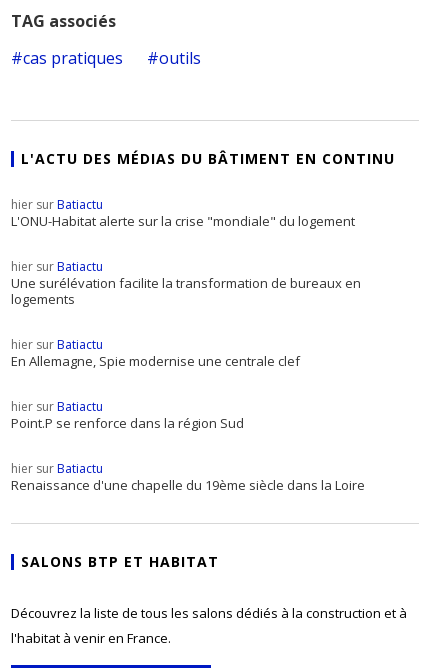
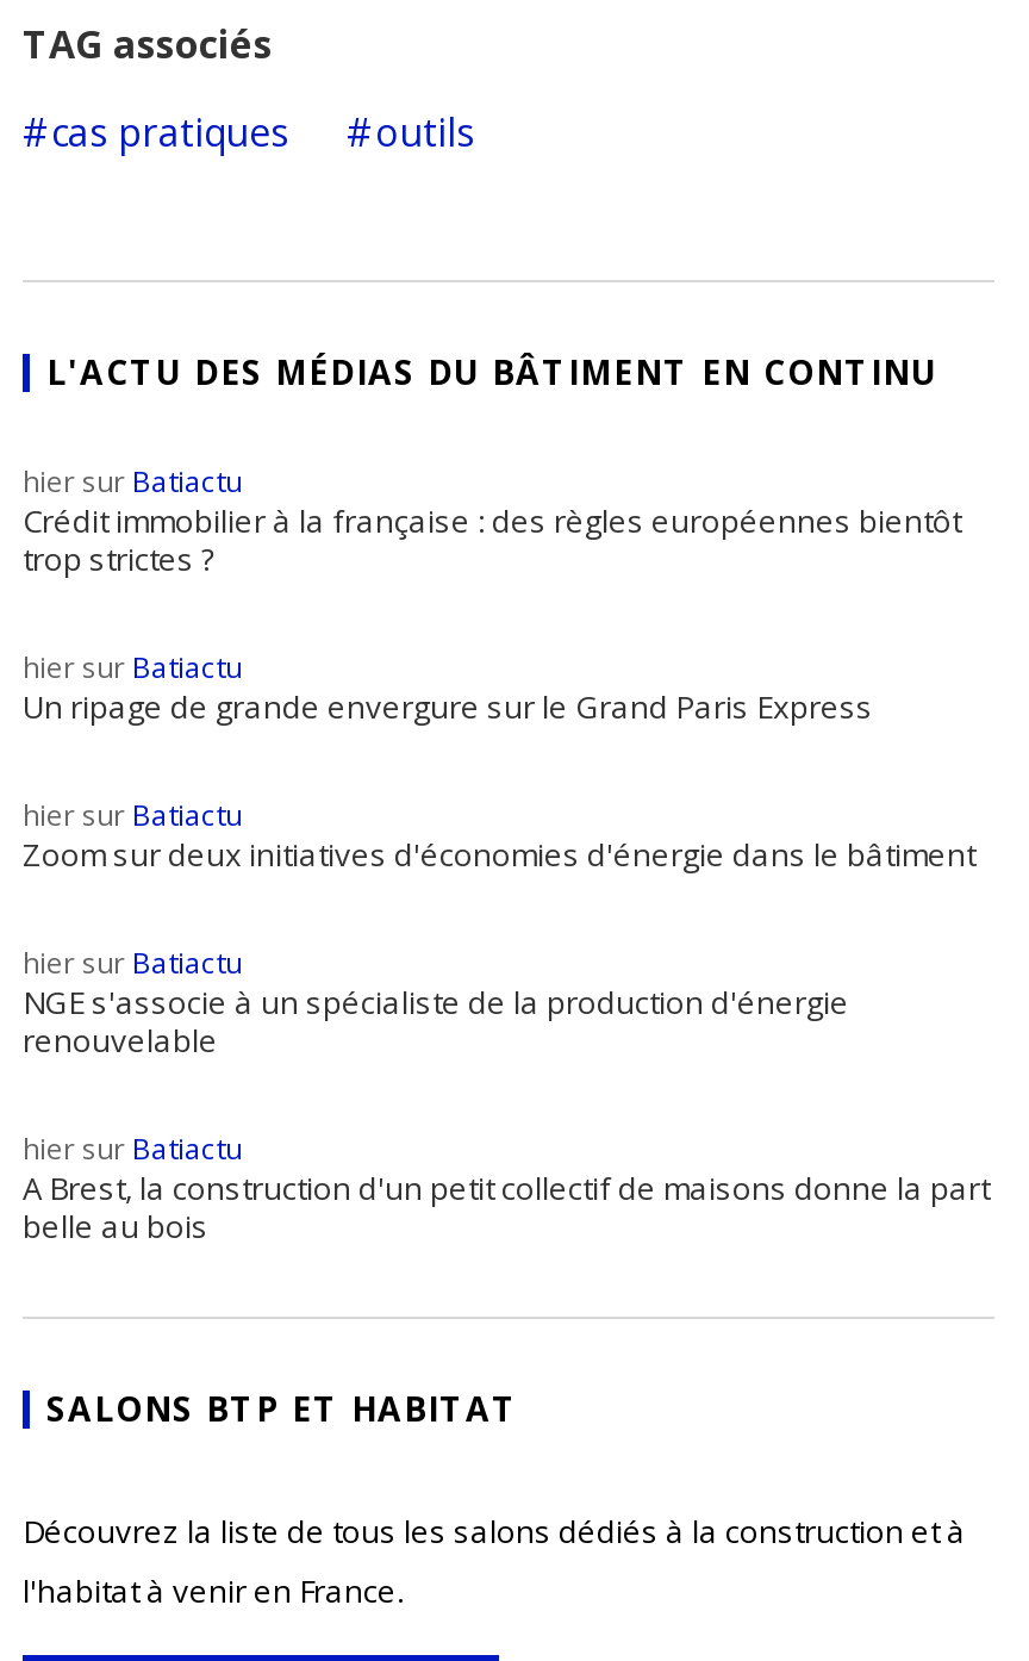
- L'ONU-Habitat alerte sur la crise "mondiale" du logement
+ Crédit immobilier à la française : des règles européennes bientôt
+ trop strictes ?

- Une surélévation facilite la transformation de bureaux en
- logements
+ Un ripage de grande envergure sur le Grand Paris Express

- En Allemagne, Spie modernise une centrale clef
+ Zoom sur deux initiatives d'économies d'énergie dans le bâtiment

- Point.P se renforce dans la région Sud
+ NGE s'associe à un spécialiste de la production d'énergie
+ renouvelable

- Renaissance d'une chapelle du 19ème siècle dans la Loire
+ A Brest, la construction d'un petit collectif de maisons donne la part
+ belle au bois
